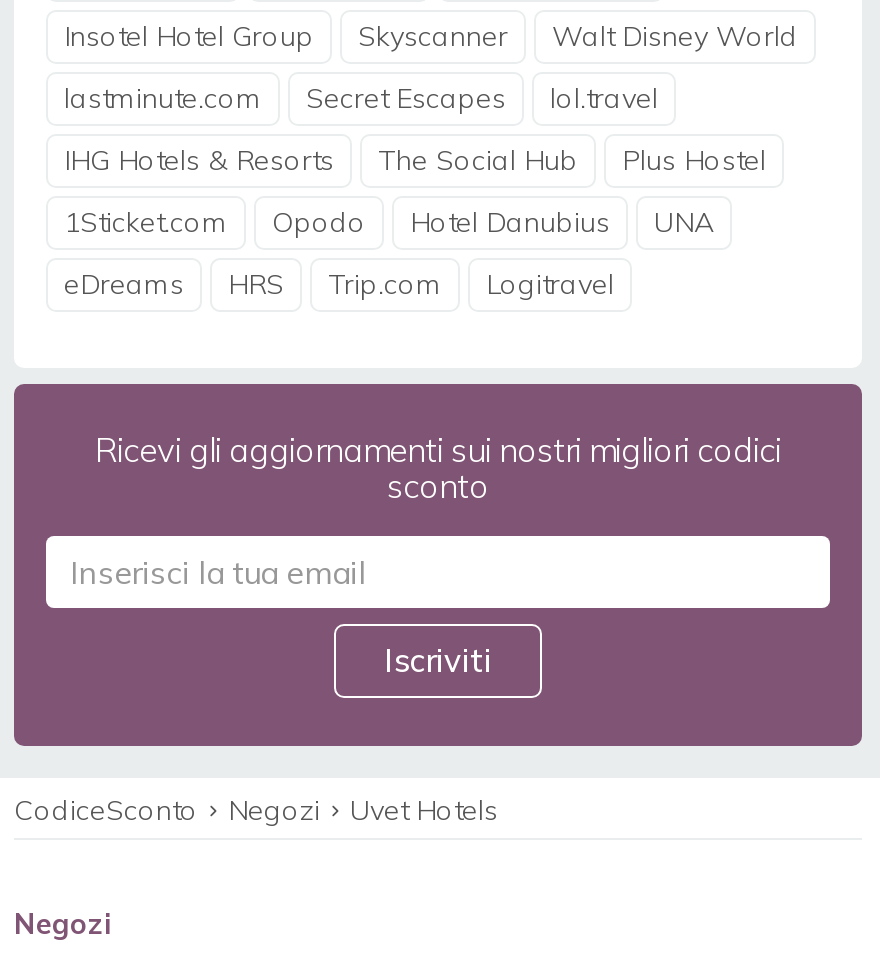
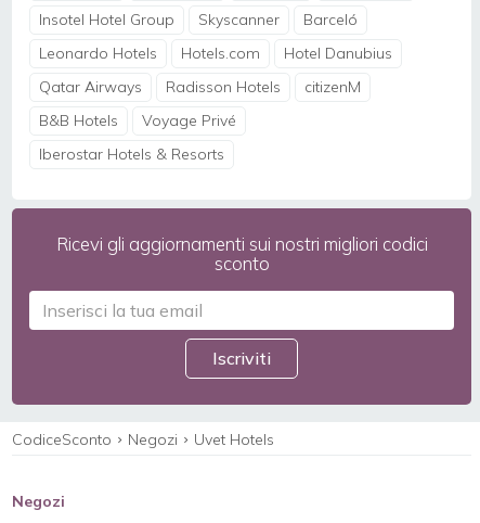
- Walt Disney World
- lastminute.com
- Secret Escapes
- lol.travel
- IHG Hotels & Resorts
- The Social Hub
- Plus Hostel
- 1Sticket.com
- Opodo
+ Barceló
+ Leonardo Hotels
+ Hotels.com

- UNA
- eDreams
- HRS
- Trip.com
- Logitravel
+ Qatar Airways
+ Radisson Hotels
+ citizenM
+ B&B Hotels
+ Voyage Privé
+ Iberostar Hotels & Resorts

moved up: Hotel Danubius
